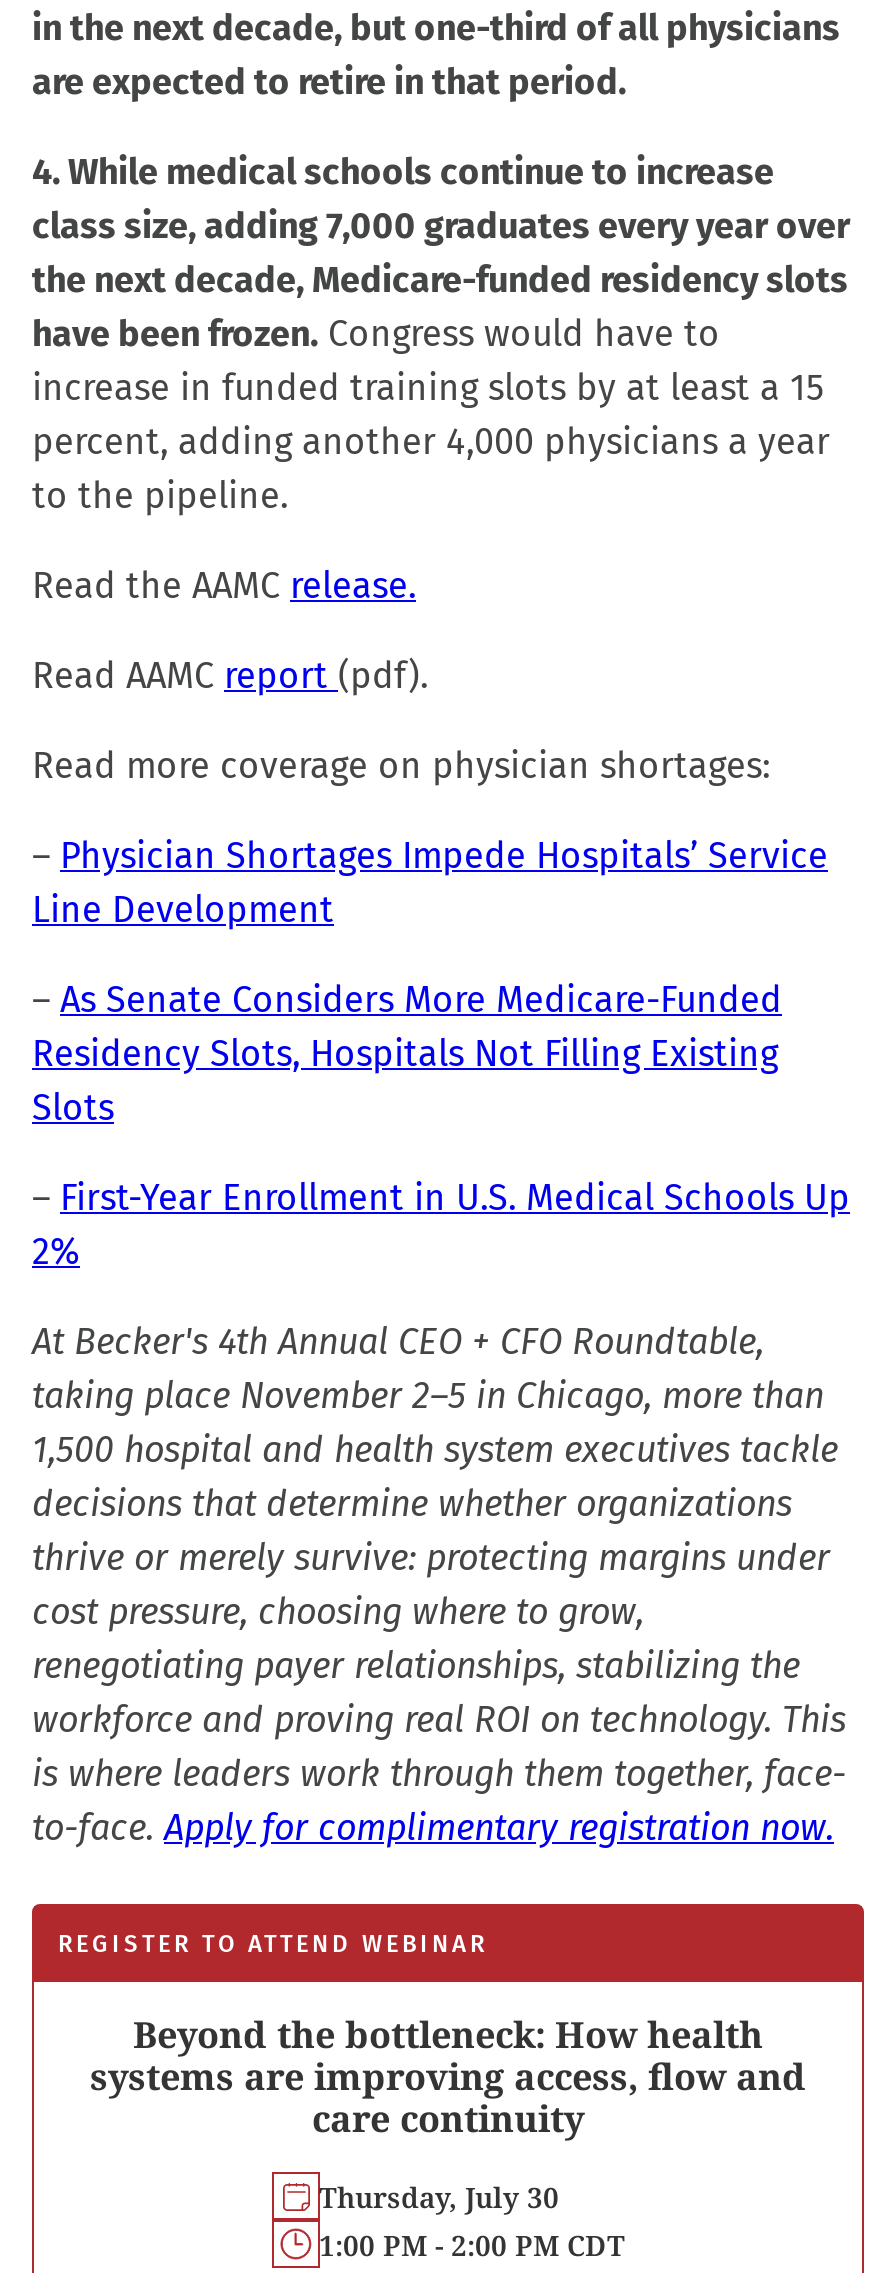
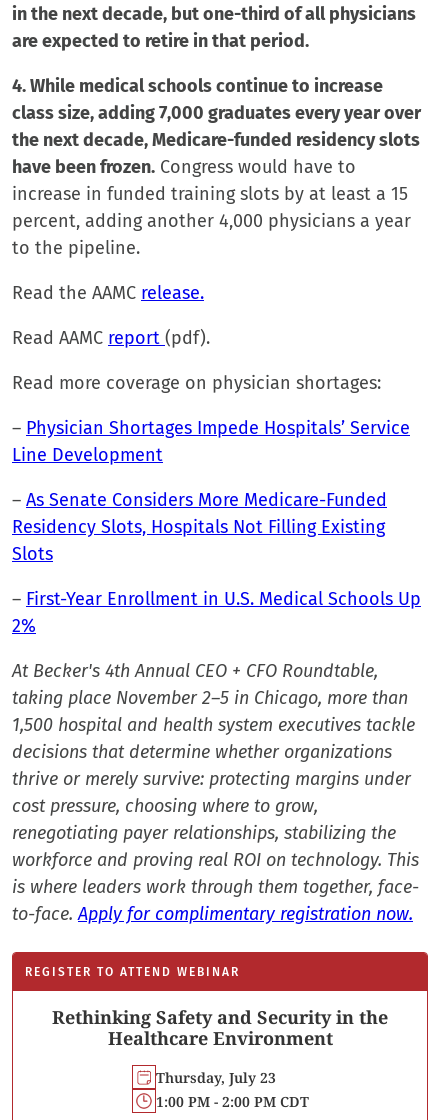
- Beyond the bottleneck: How health
- systems are improving access, flow and
- care continuity
+ Rethinking Safety and Security in the
+ Healthcare Environment

- Thursday, July 30
+ Thursday, July 23
